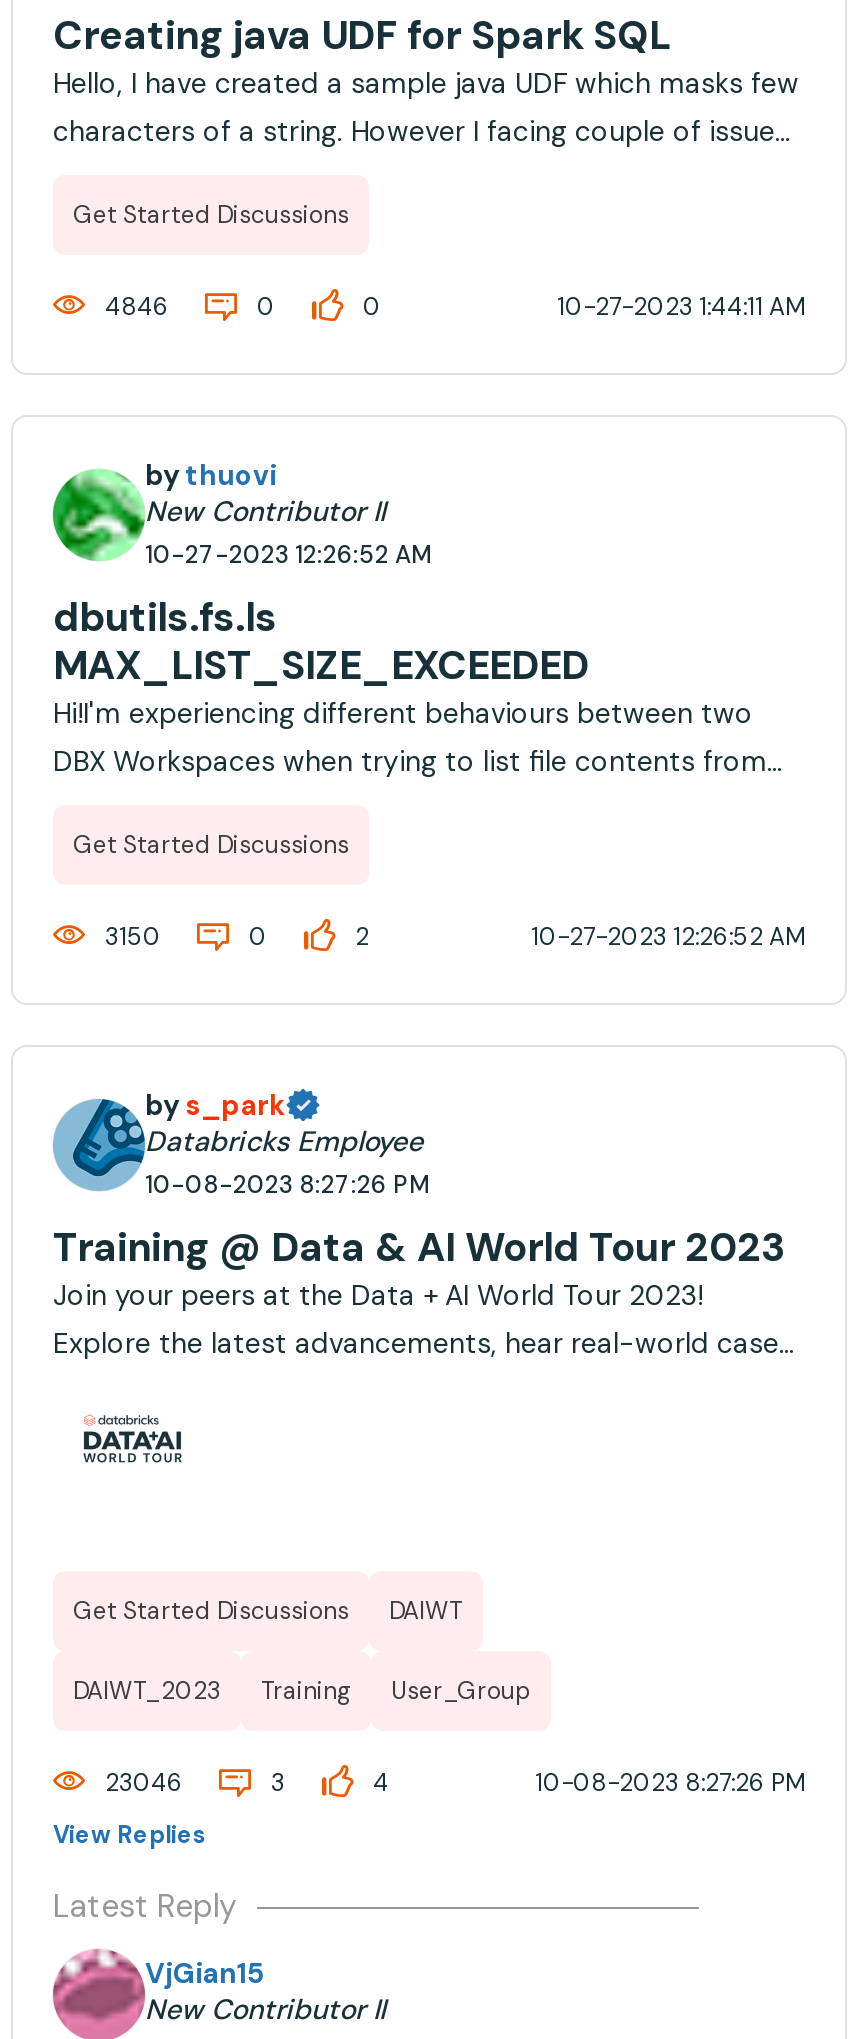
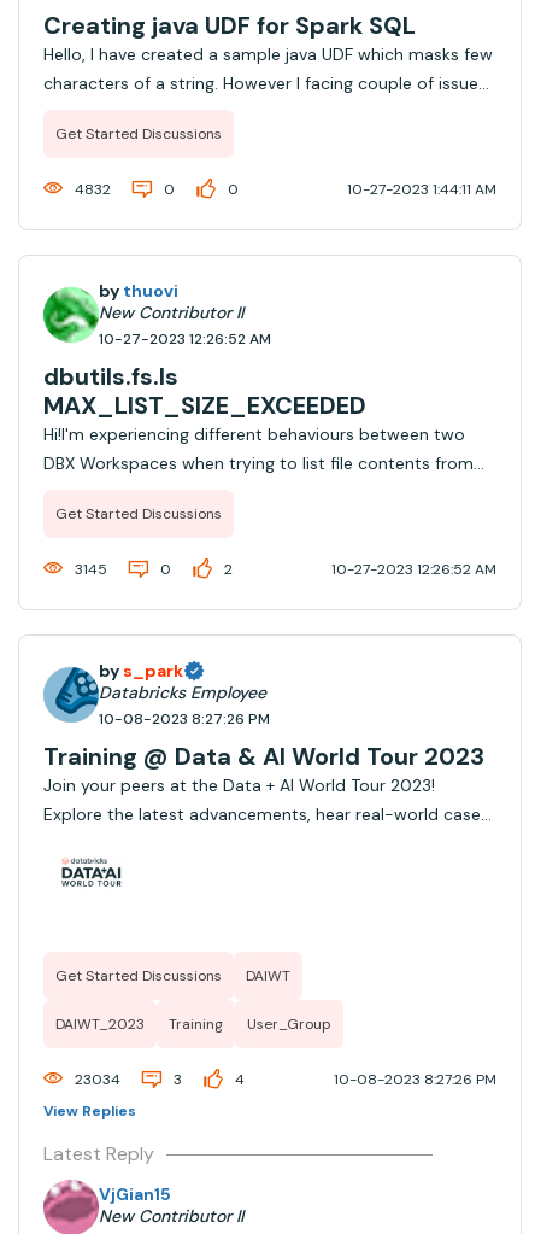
- 4846
+ 4832

- 3150
+ 3145

- 23046
+ 23034
